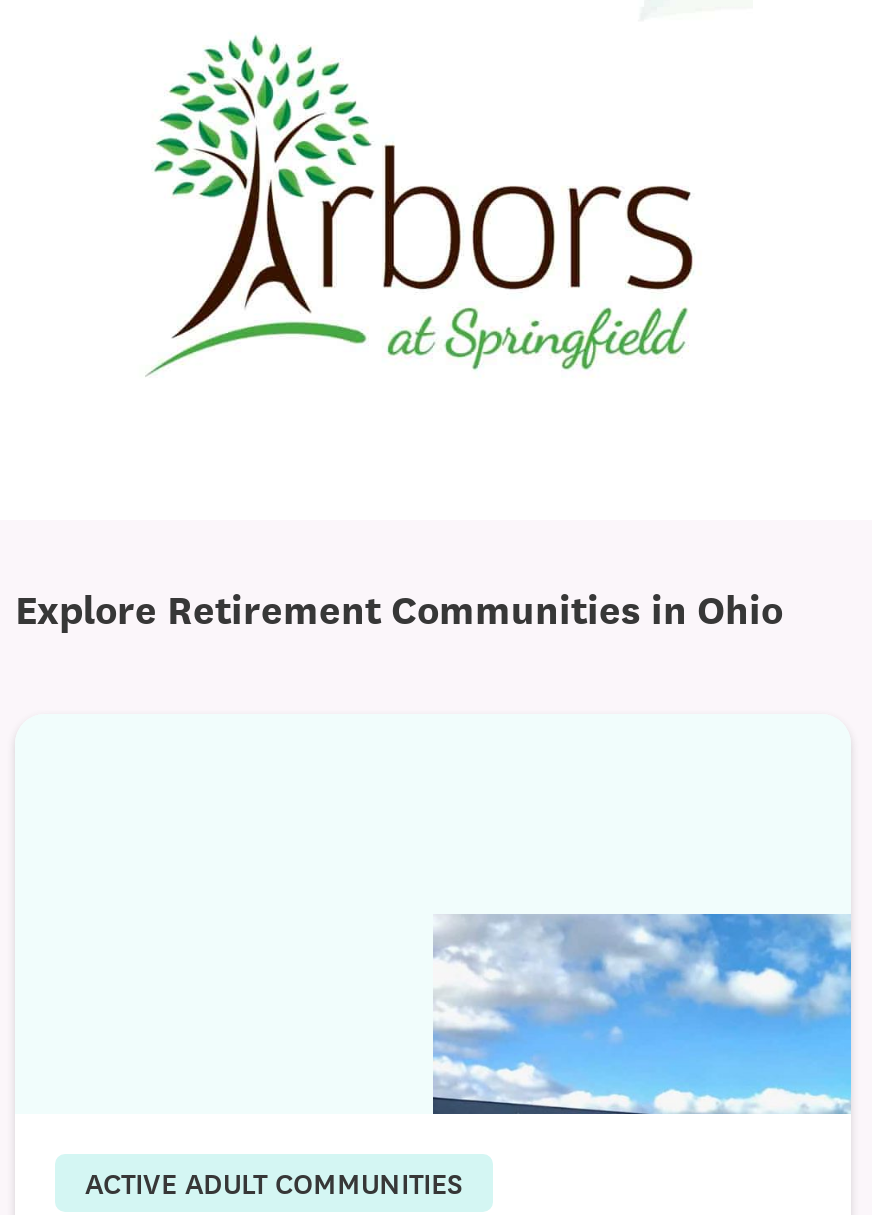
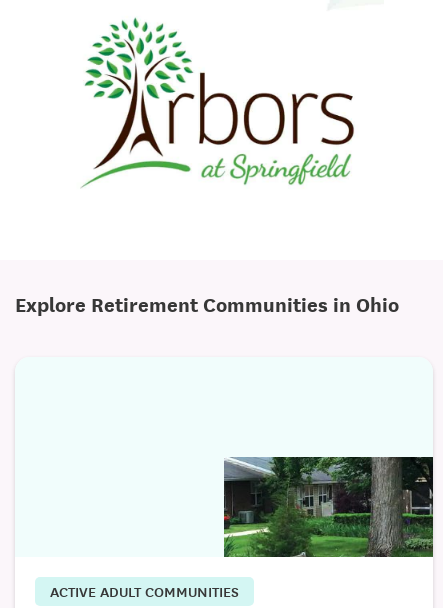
- [image]
+ [image]
